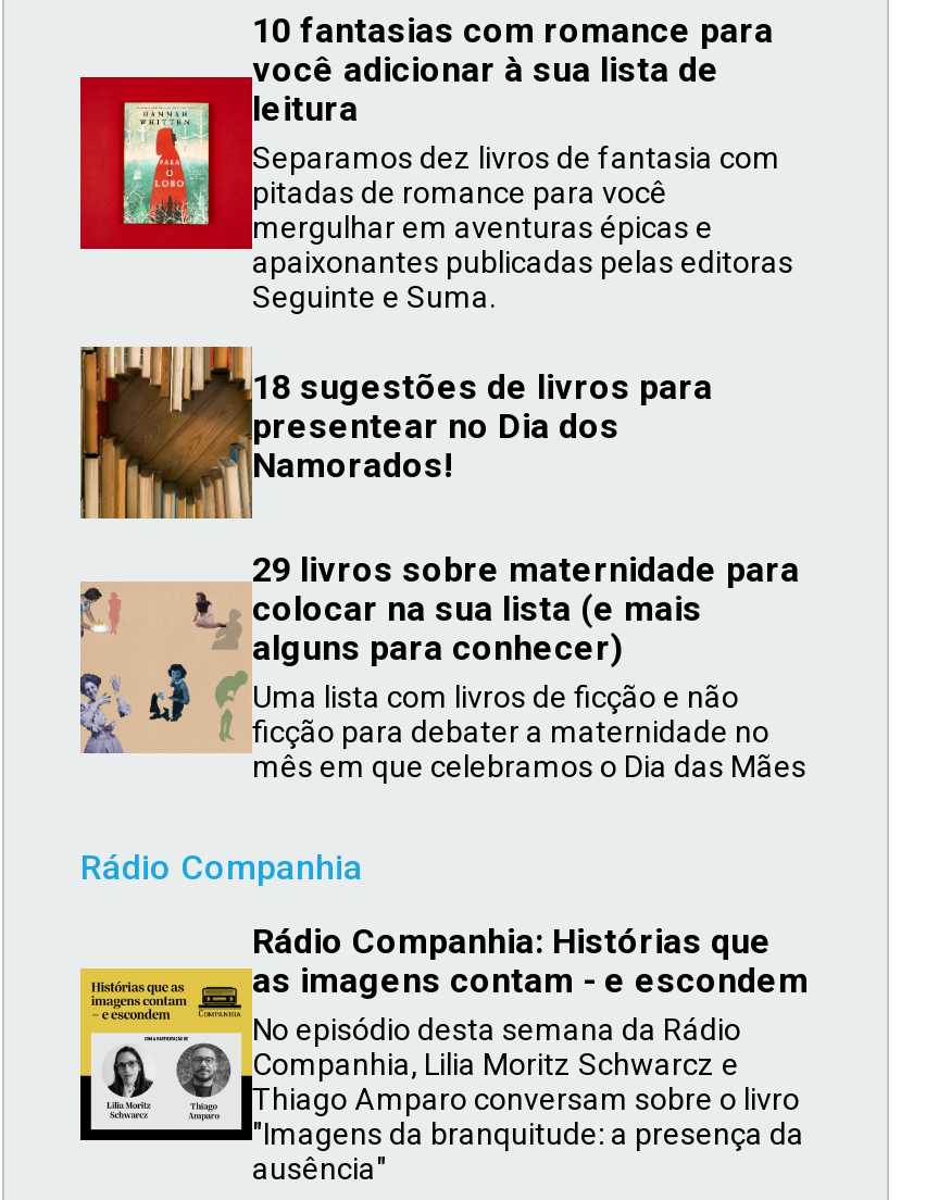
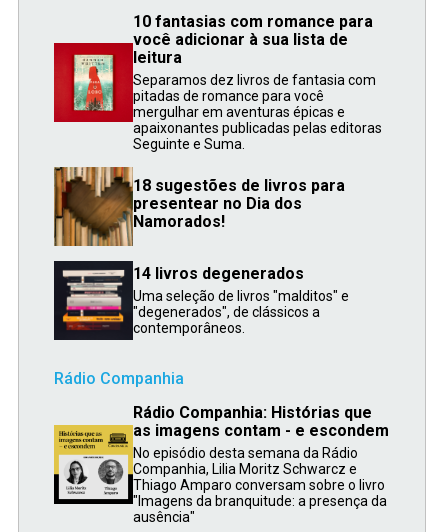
- [image]
- 29 livros sobre maternidade para
- colocar na sua lista (e mais
- alguns para conhecer)
- Uma lista com livros de ficção e não
- ficção para debater a maternidade no
- mês em que celebramos o Dia das Mães
+ [image]
+ 14 livros degenerados
+ Uma seleção de livros "malditos" e
+ "degenerados", de clássicos a
+ contemporâneos.
